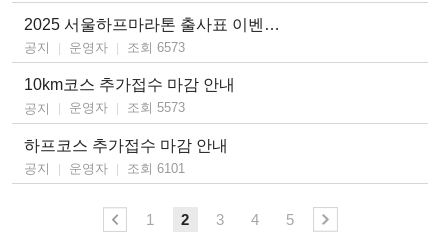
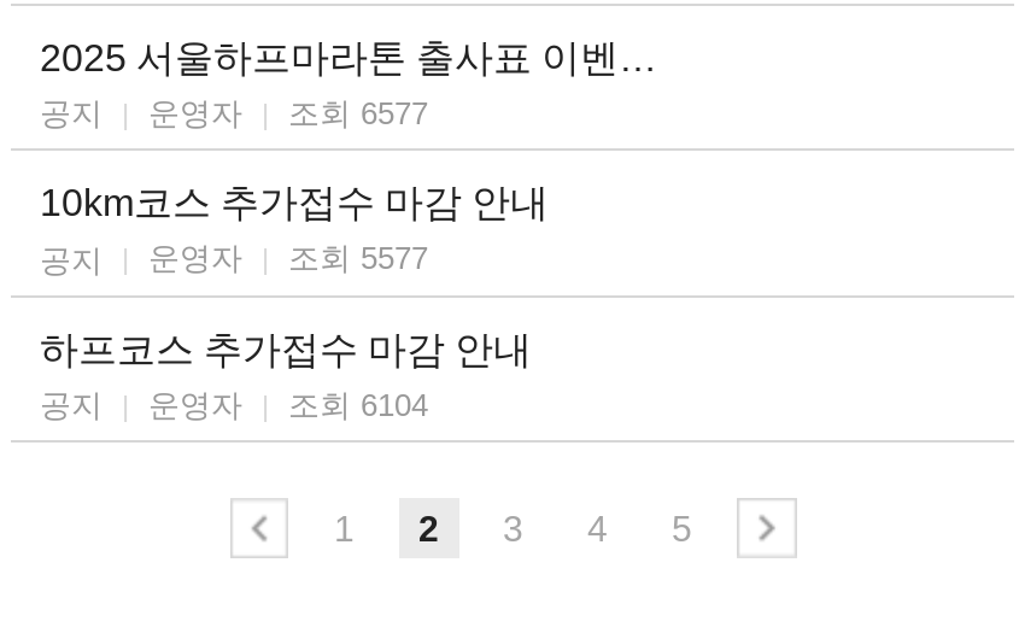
- 공지 운영자 조회 6573
+ 공지 운영자 조회 6577

- 공지 운영자 조회 5573
+ 공지 운영자 조회 5577

- 공지 운영자 조회 6101
+ 공지 운영자 조회 6104
